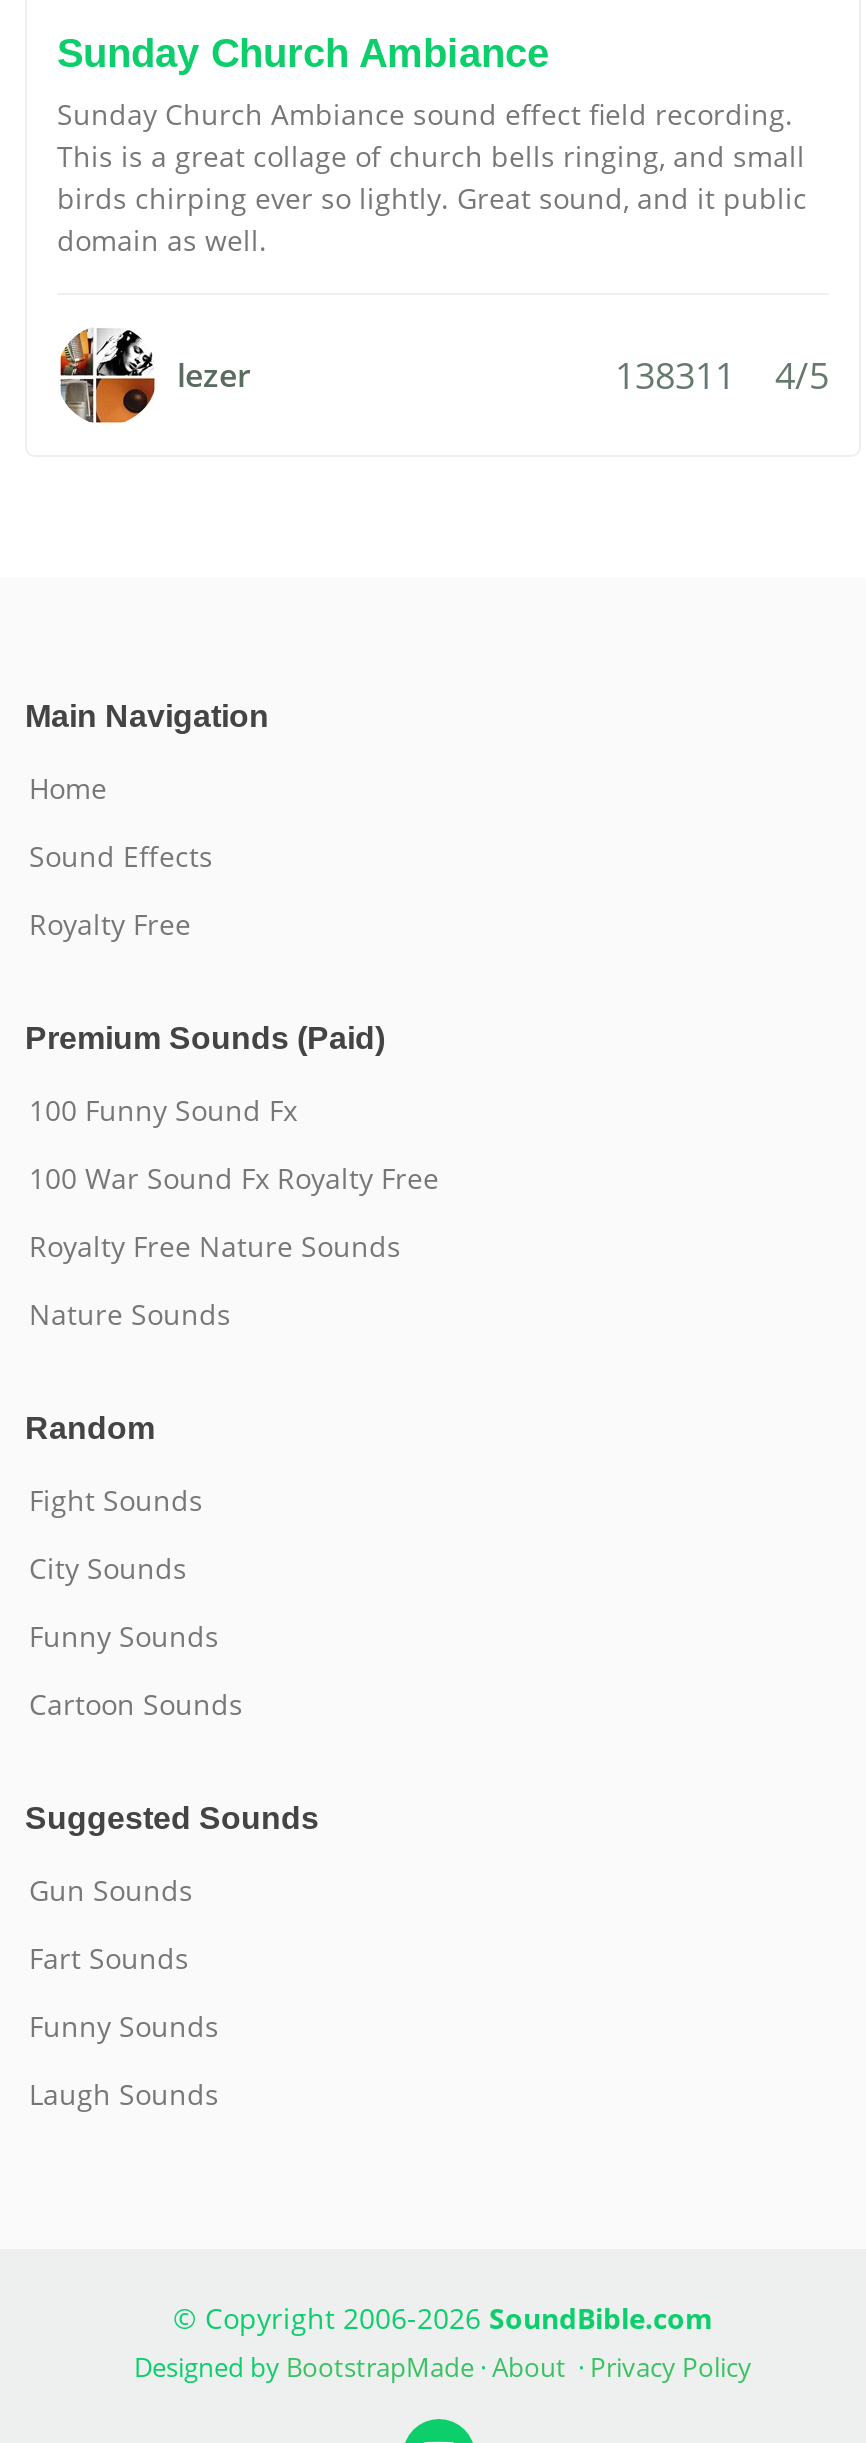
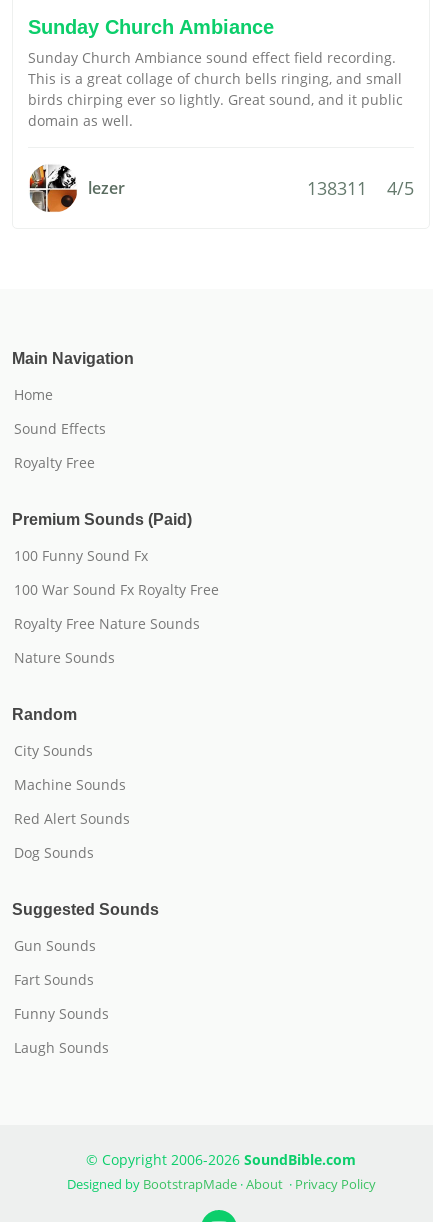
- Fight Sounds

moved up: City Sounds

- Funny Sounds
- Cartoon Sounds
+ Machine Sounds
+ Red Alert Sounds
+ Dog Sounds
